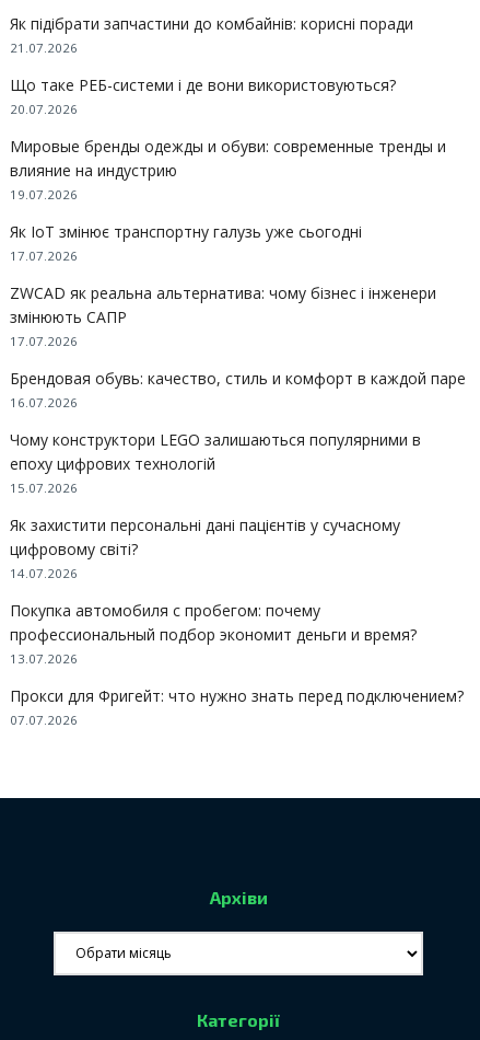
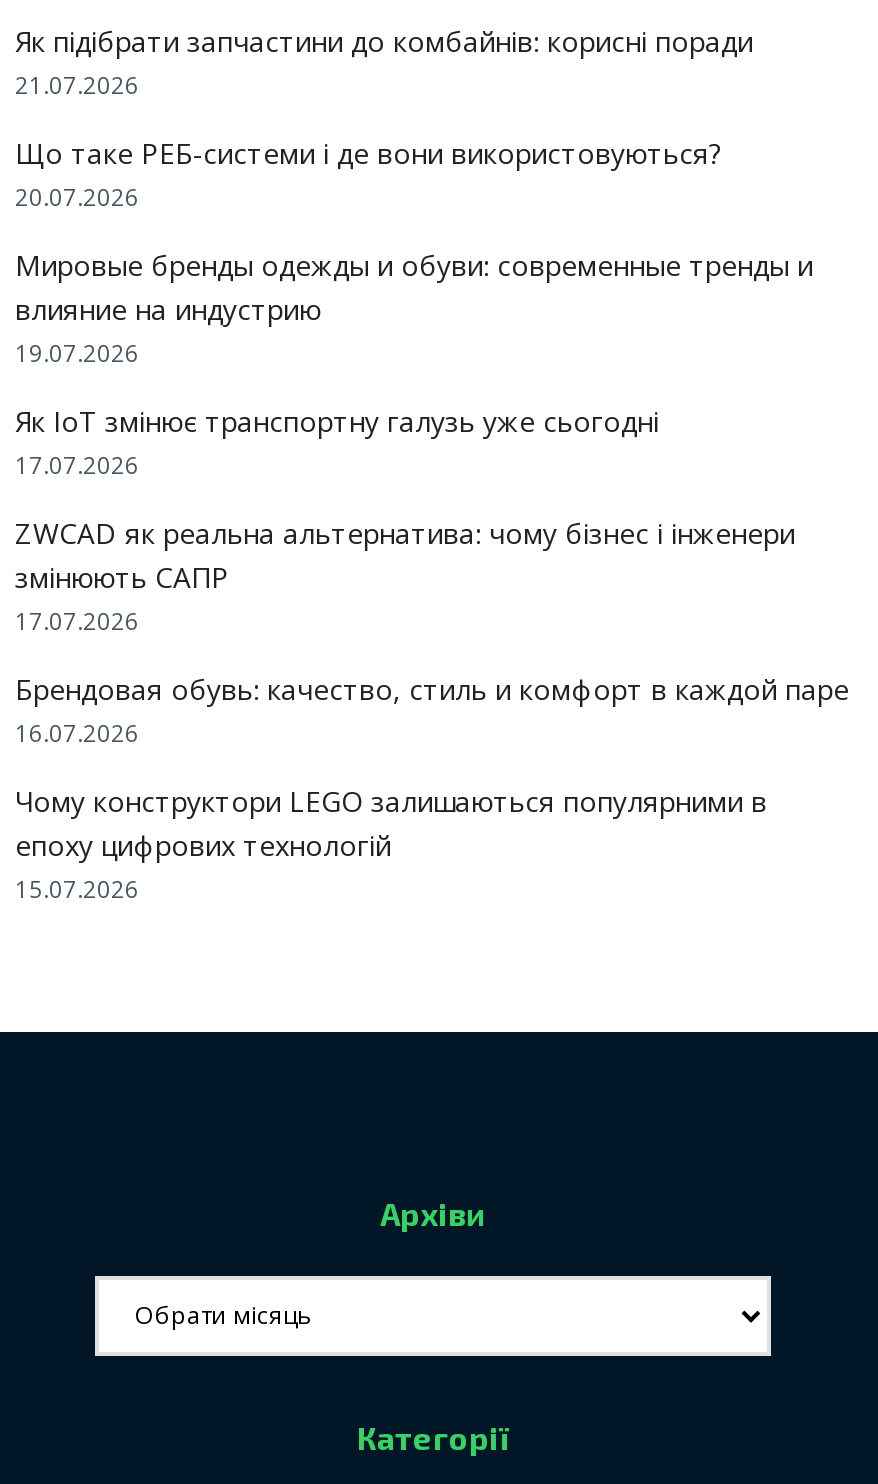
- Як захистити персональні дані пацієнтів у сучасному
- цифровому світі?
- 14.07.2026
- Покупка автомобиля с пробегом: почему
- профессиональный подбор экономит деньги и время?
- 13.07.2026
- Прокси для Фригейт: что нужно знать перед подключением?
- 07.07.2026
